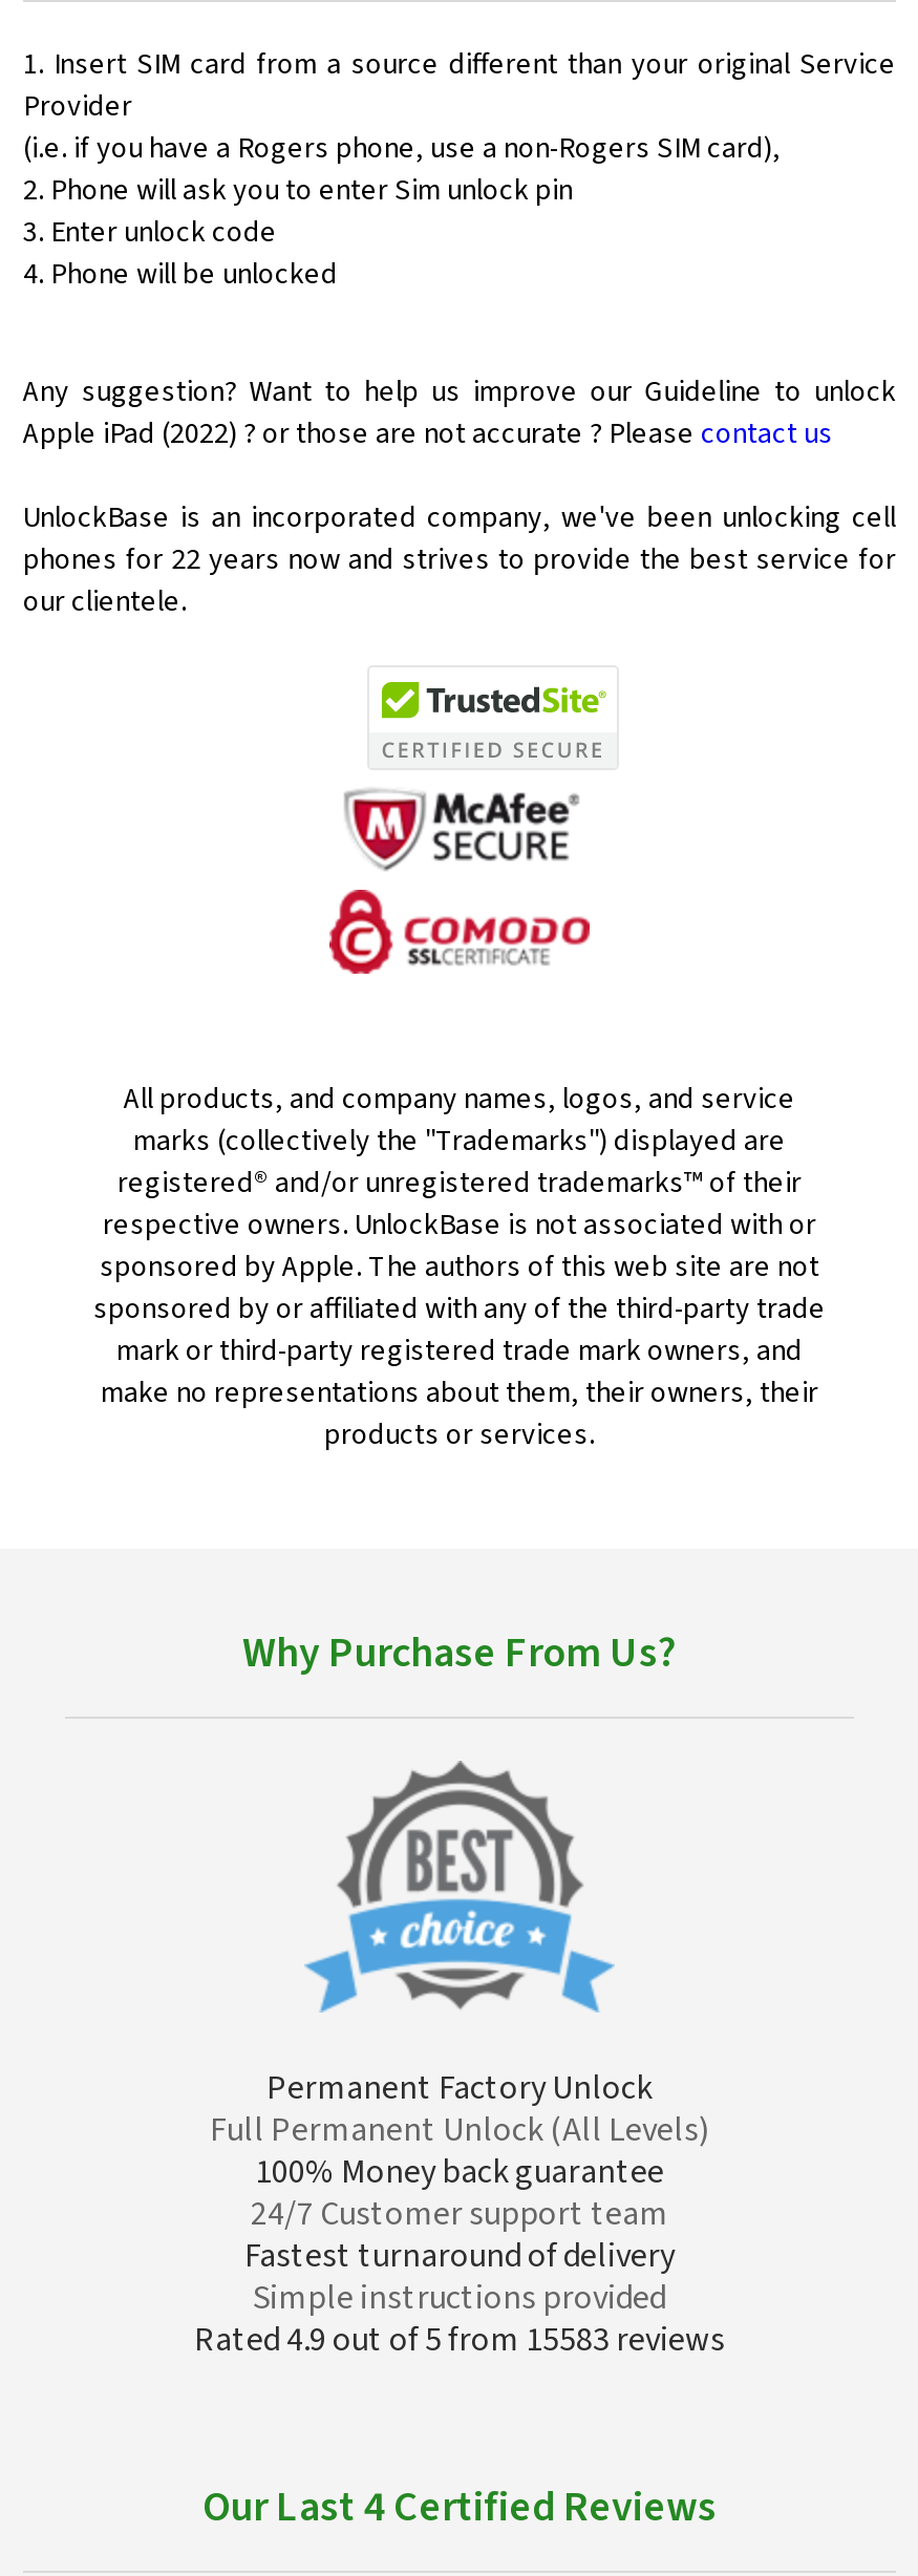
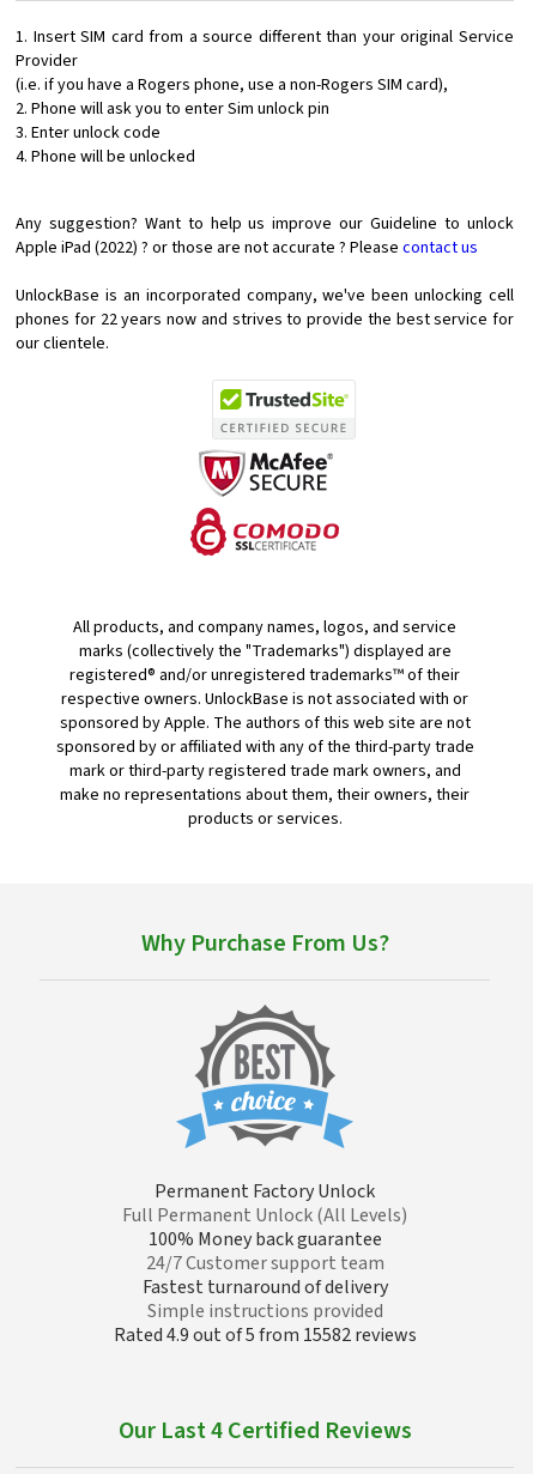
- Rated 4.9 out of 5 from 15583 reviews
+ Rated 4.9 out of 5 from 15582 reviews
